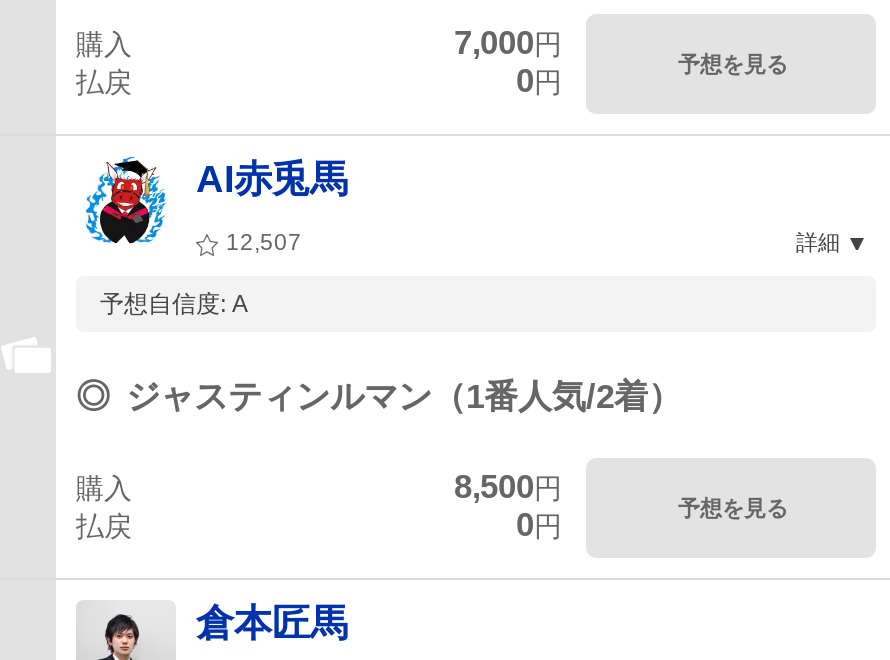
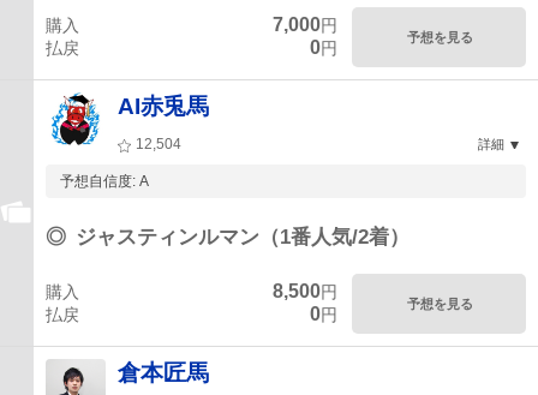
- 12,507
+ 12,504
